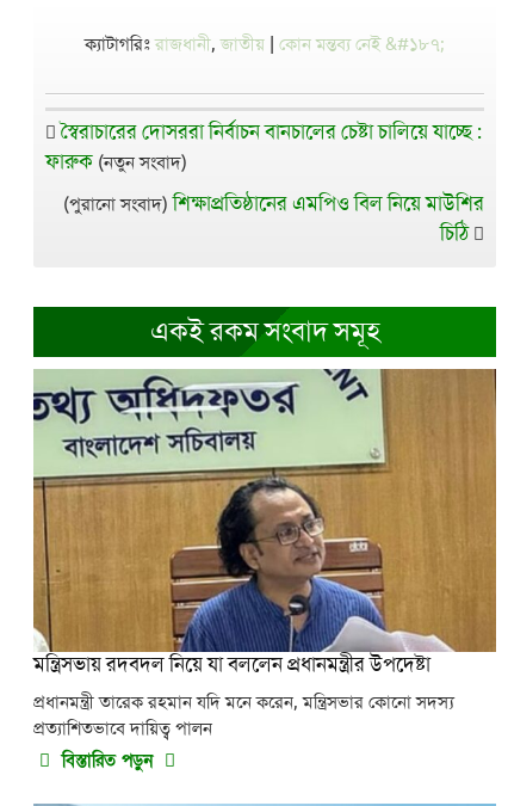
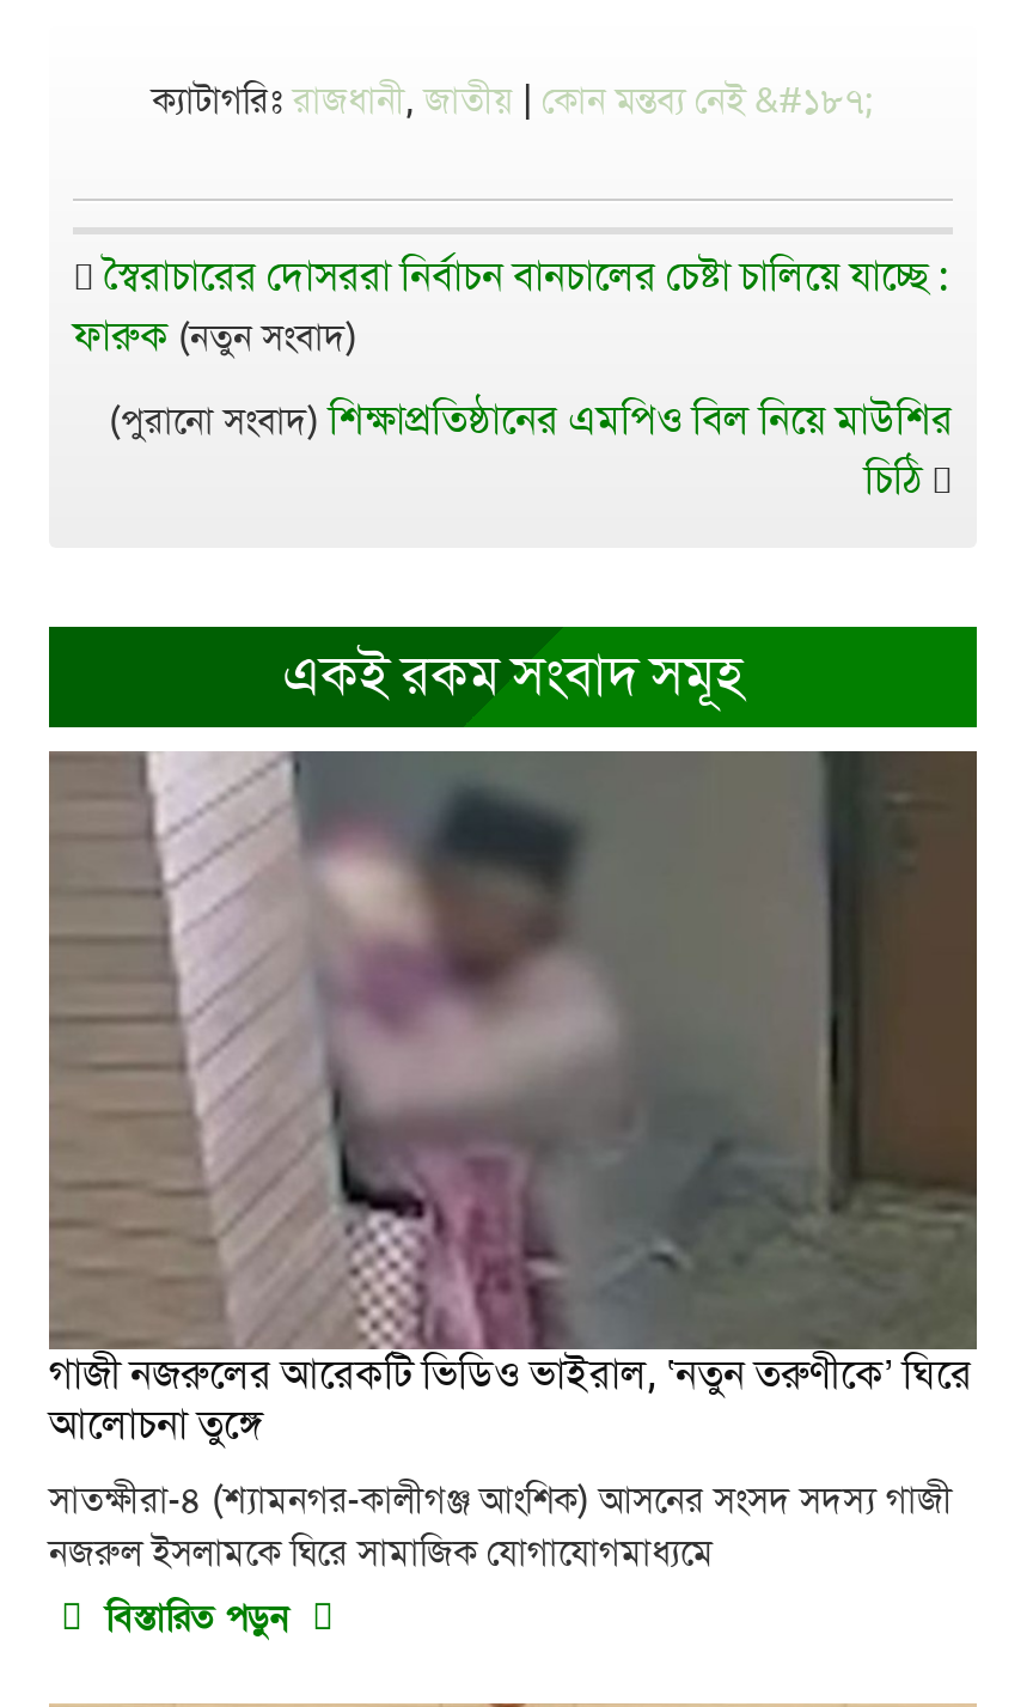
- [image]
- মন্ত্রিসভায় রদবদল নিয়ে যা বললেন প্রধানমন্ত্রীর উপদেষ্টা
+ [image]
+ গাজী নজরুলের আরেকটি ভিডিও ভাইরাল, ‘নতুন তরুণীকে’ ঘিরে
+ আলোচনা তুঙ্গে

- প্রধানমন্ত্রী তারেক রহমান যদি মনে করেন, মন্ত্রিসভার কোনো সদস্য
- প্রত্যাশিতভাবে দায়িত্ব পালন
+ সাতক্ষীরা-৪ (শ্যামনগর-কালীগঞ্জ আংশিক) আসনের সংসদ সদস্য গাজী
+ নজরুল ইসলামকে ঘিরে সামাজিক যোগাযোগমাধ্যমে
